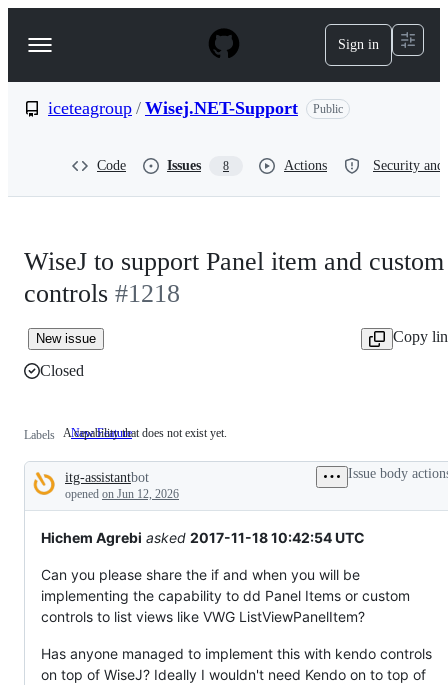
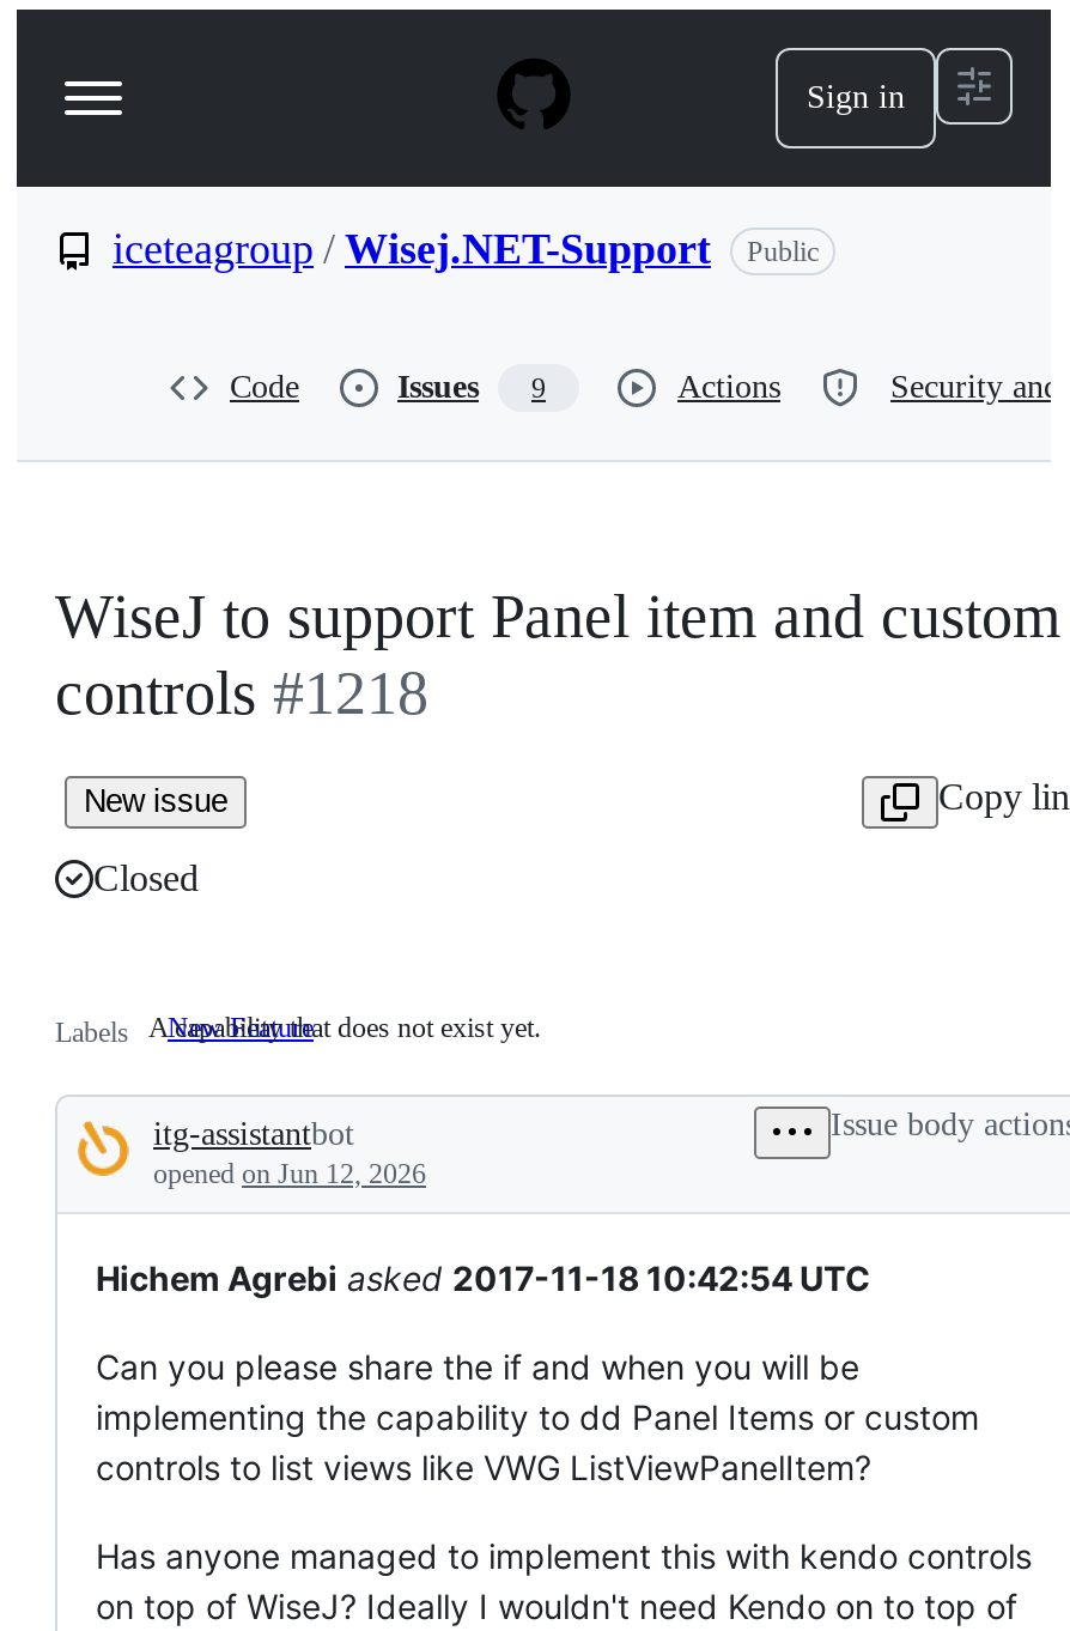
- Issues 8
+ Issues 9
